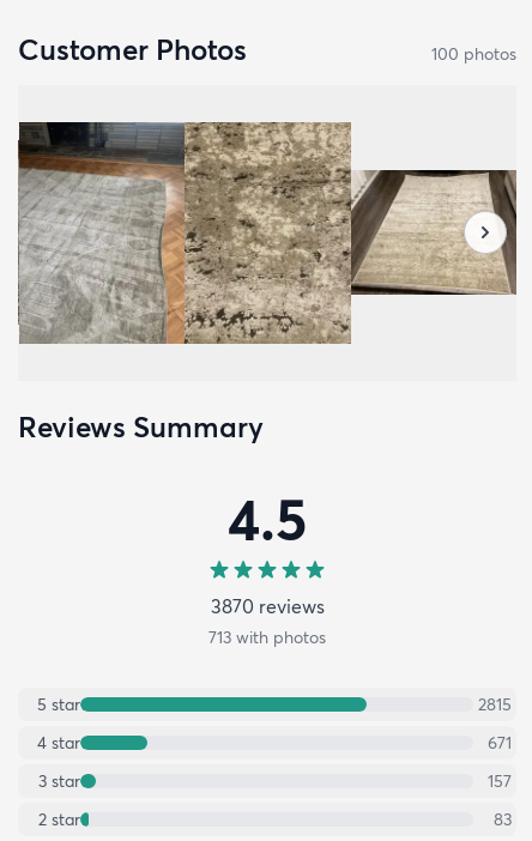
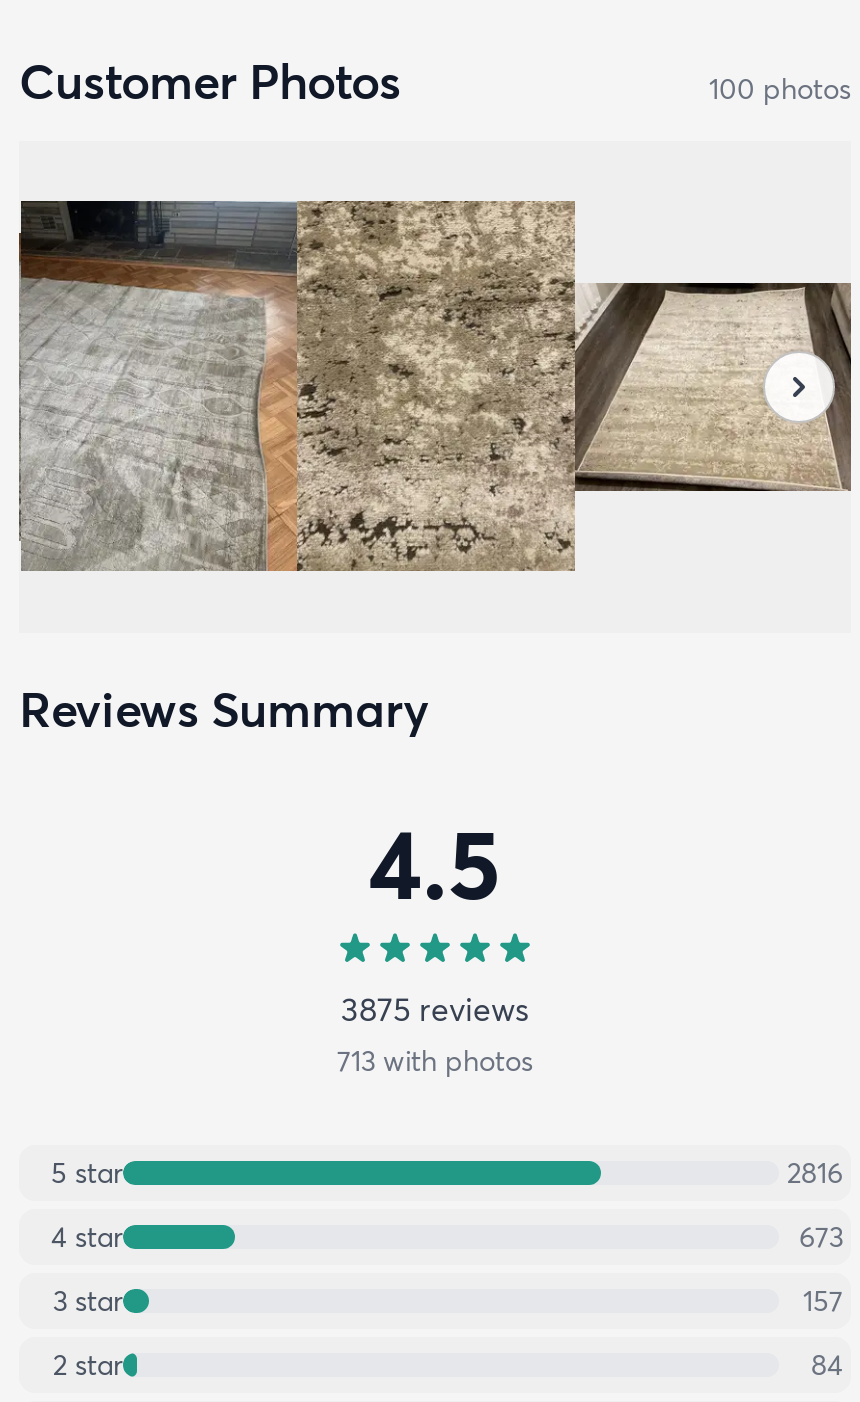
- 3870 reviews
+ 3875 reviews

- 2815
+ 2816

- 671
+ 673

- 83
+ 84
